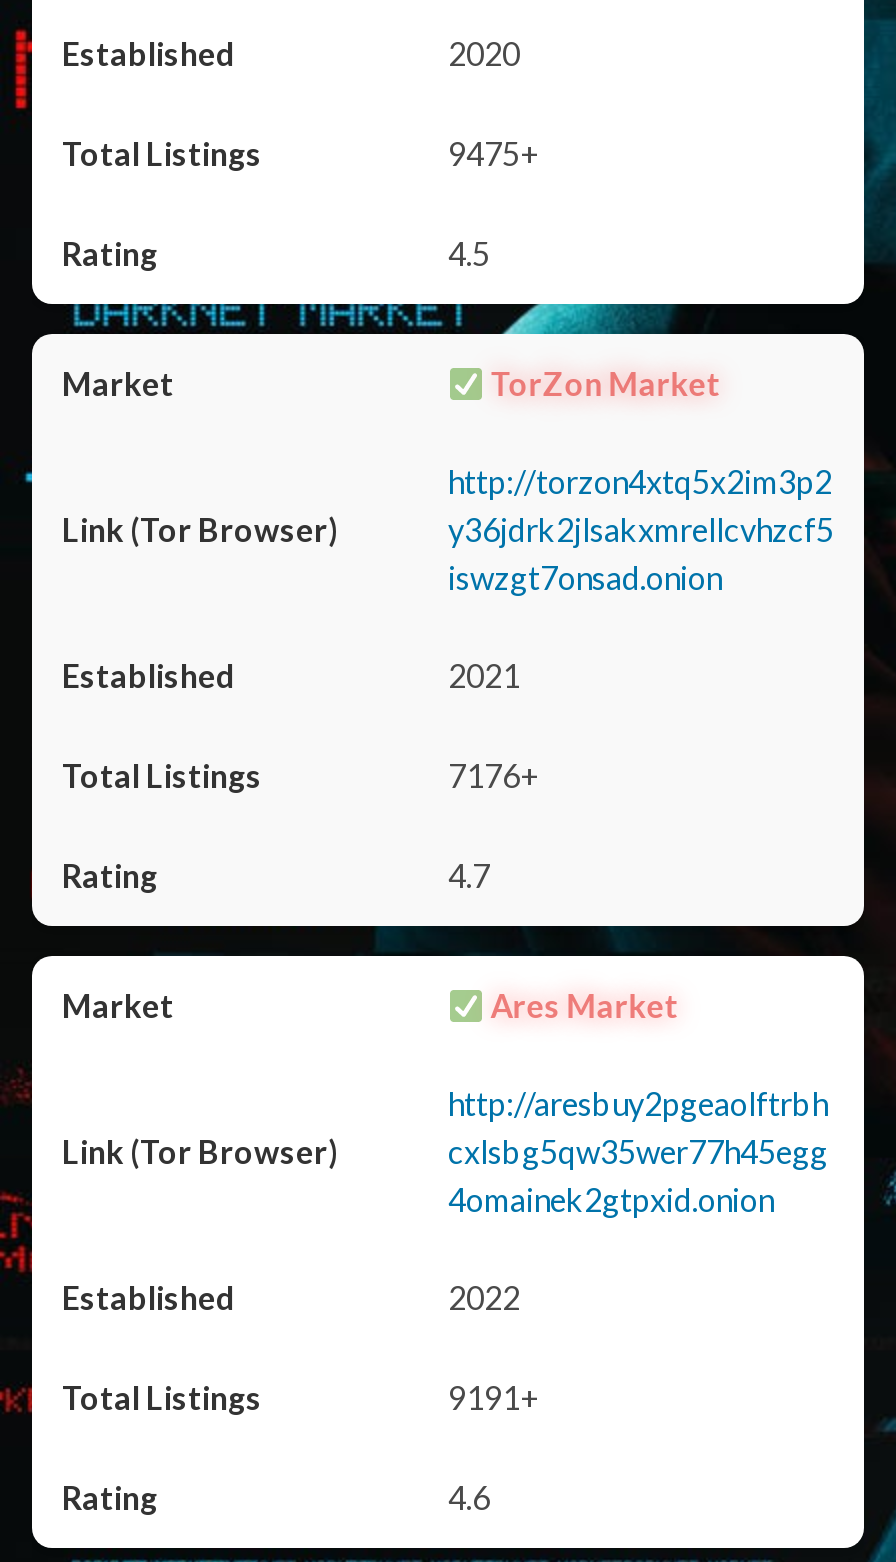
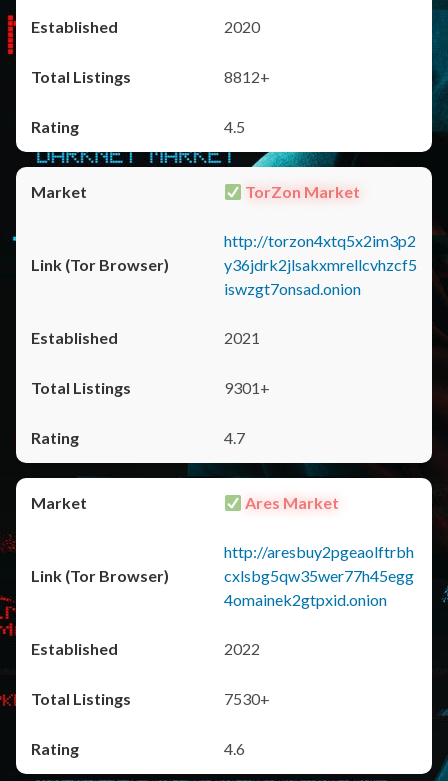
- 9475+
+ 8812+

- 7176+
+ 9301+

- 9191+
+ 7530+
